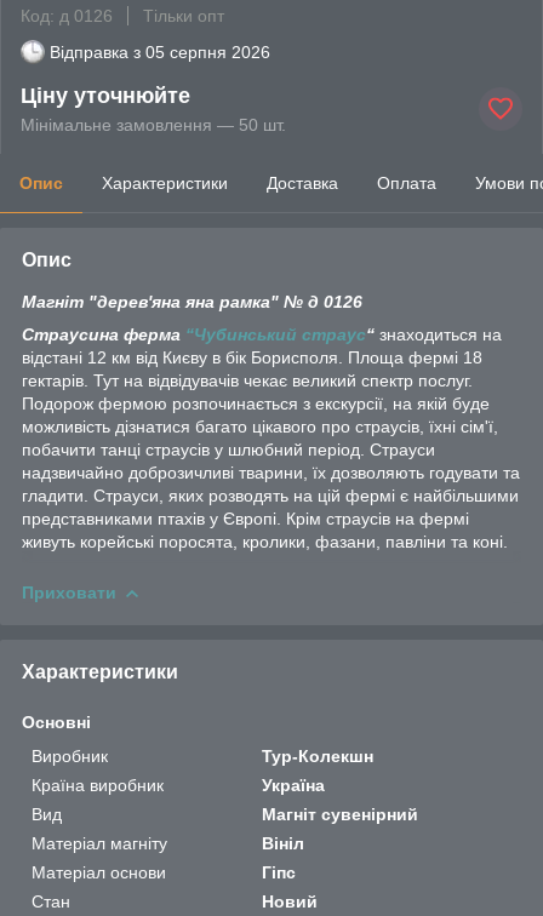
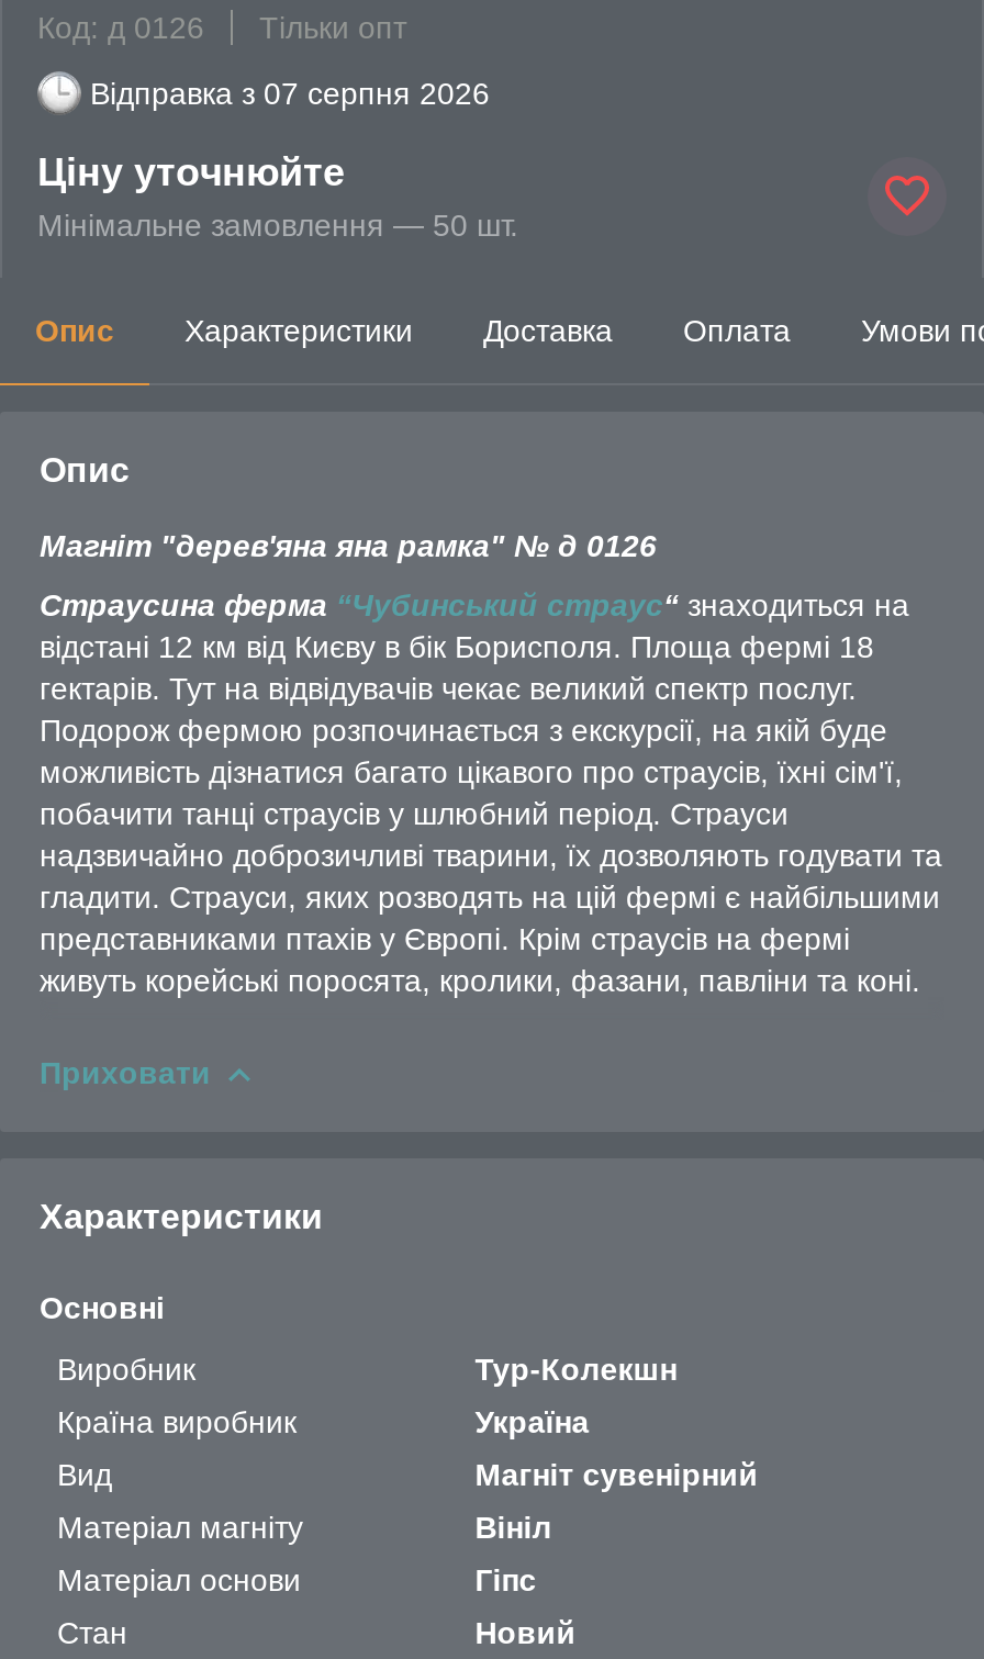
- Відправка з 05 серпня 2026
+ Відправка з 07 серпня 2026
